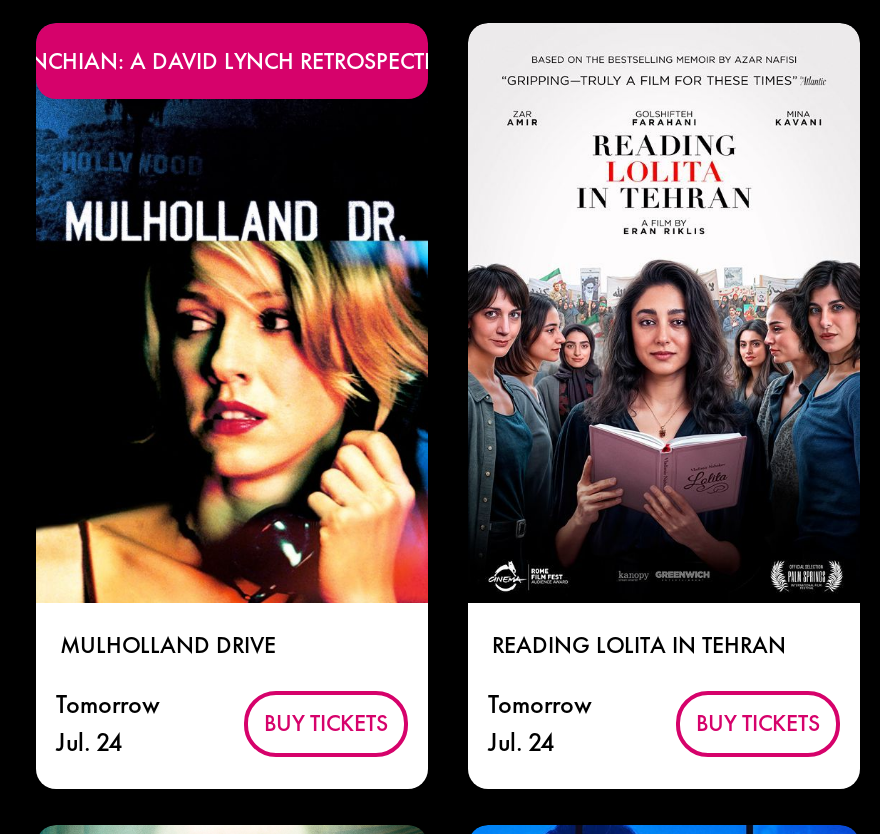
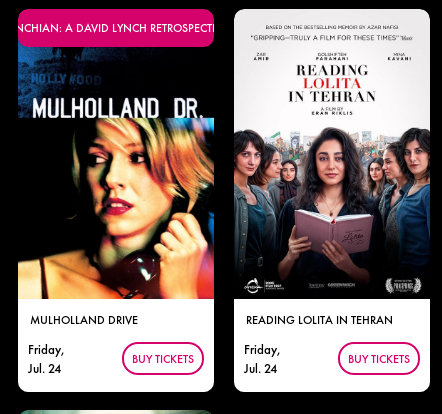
- Tomorrow
+ Friday,

- Tomorrow
+ Friday,
